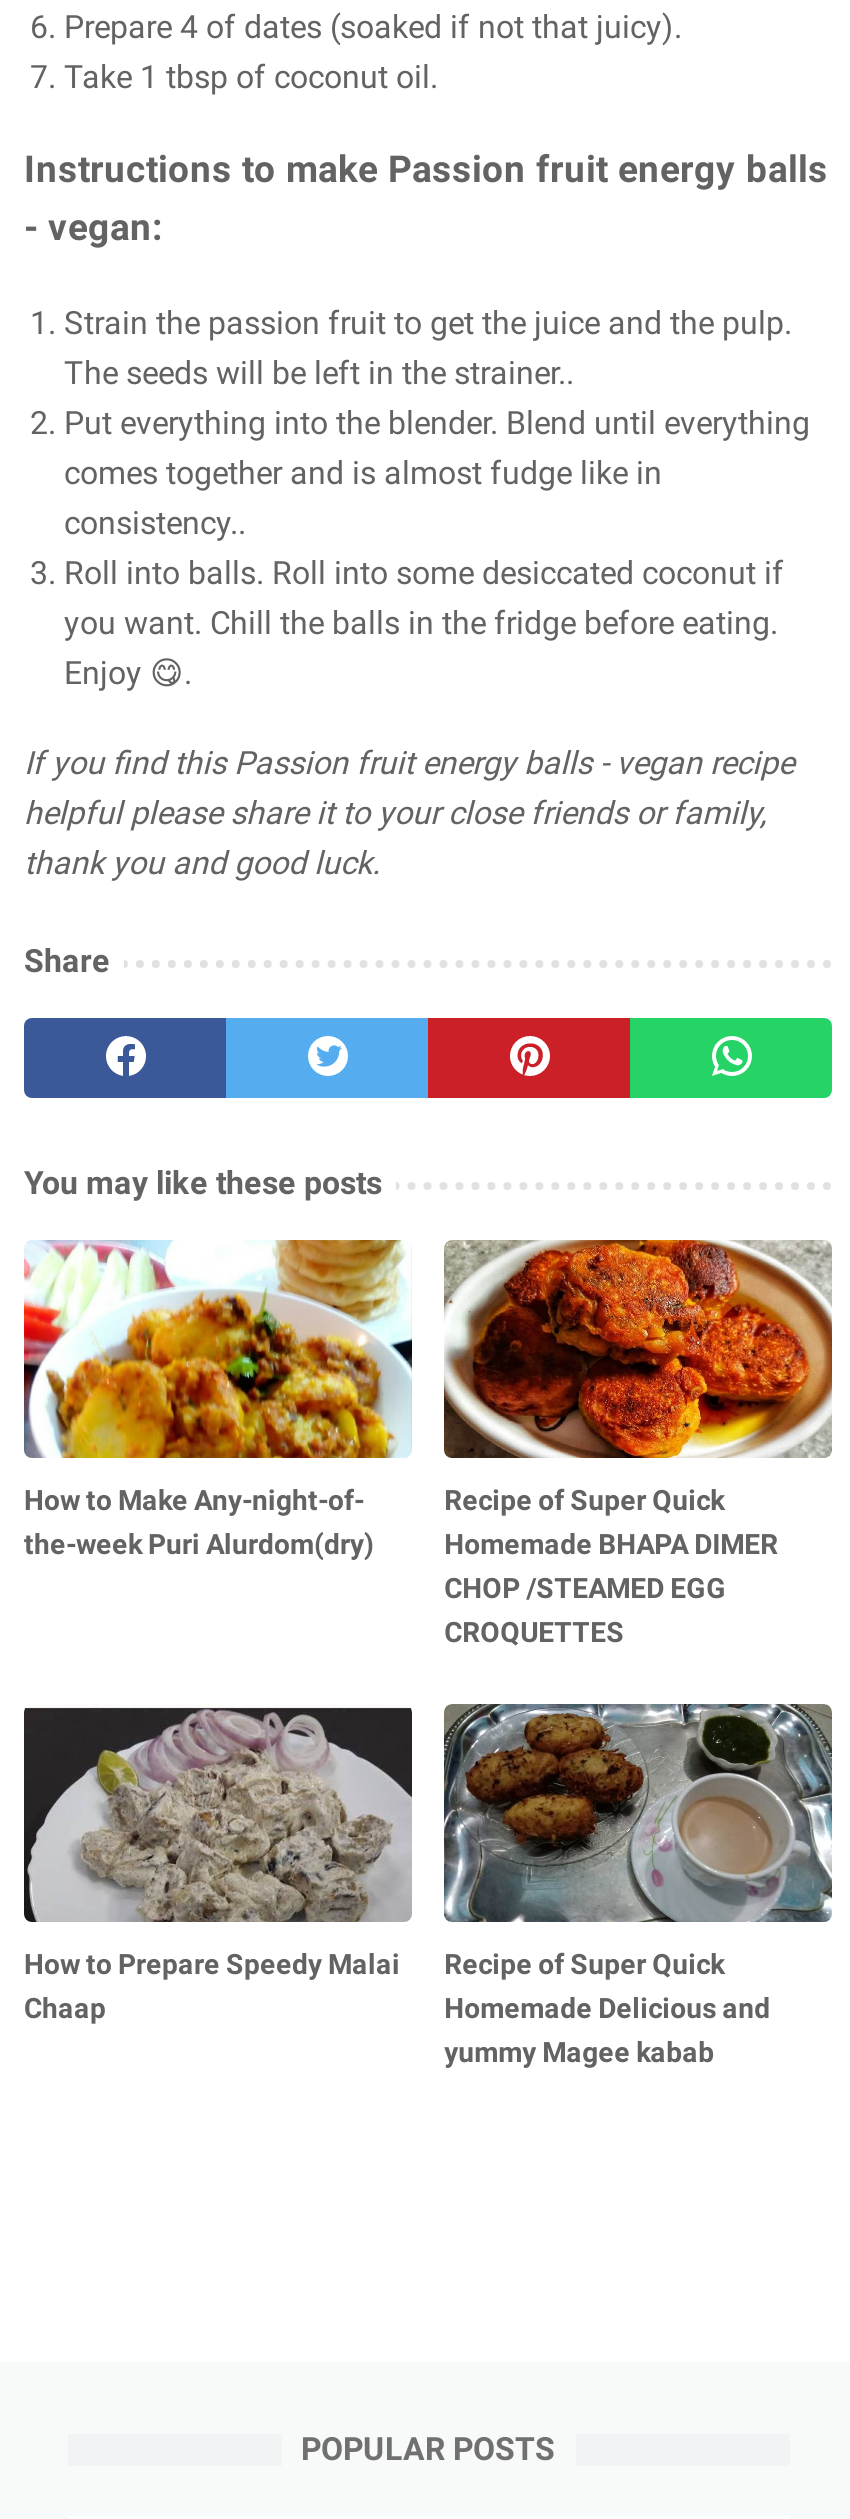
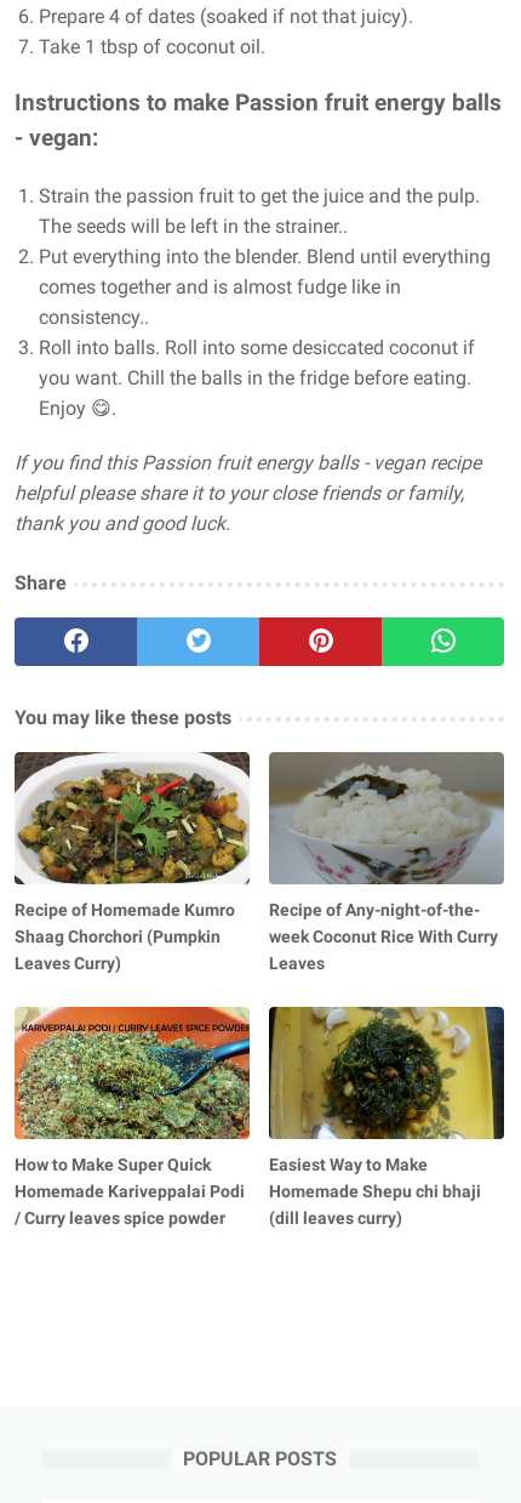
- [image]
- How to Make Any-night-of-
- the-week Puri Alurdom(dry)
+ [image]
+ Recipe of Homemade Kumro
+ Shaag Chorchori (Pumpkin
+ Leaves Curry)

- [image]
- Recipe of Super Quick
- Homemade BHAPA DIMER
- CHOP /STEAMED EGG
- CROQUETTES
+ [image]
+ Recipe of Any-night-of-the-
+ week Coconut Rice With Curry
+ Leaves

- [image]
- How to Prepare Speedy Malai
- Chaap
+ [image]
+ How to Make Super Quick
+ Homemade Kariveppalai Podi
+ / Curry leaves spice powder

- [image]
- Recipe of Super Quick
- Homemade Delicious and
- yummy Magee kabab
+ [image]
+ Easiest Way to Make
+ Homemade Shepu chi bhaji
+ (dill leaves curry)
